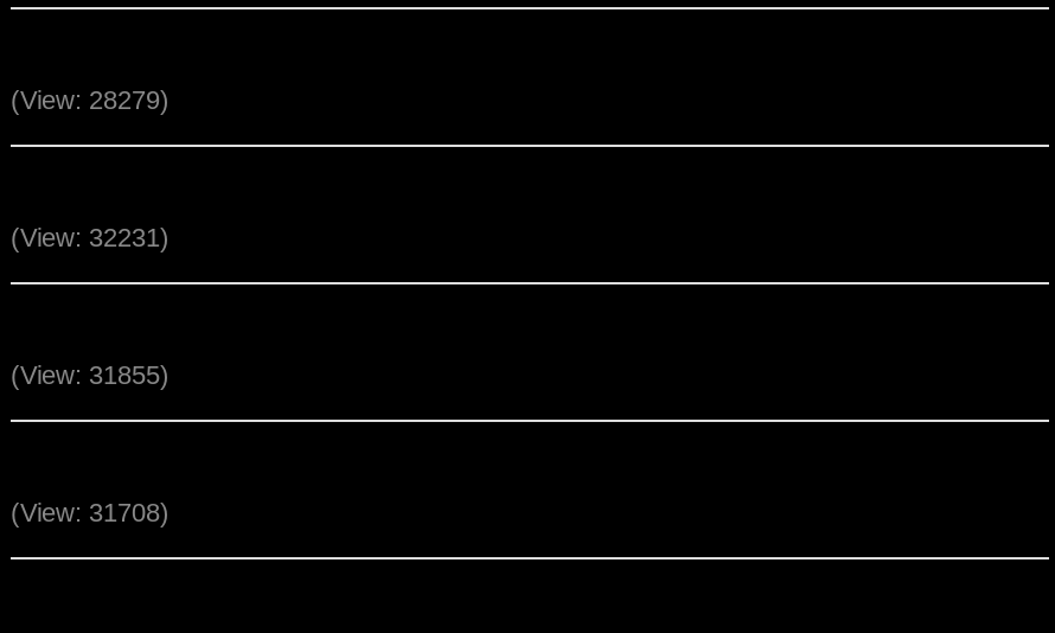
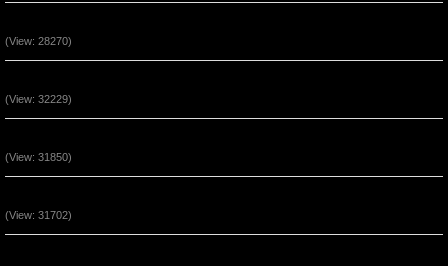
- (View: 28279)
+ (View: 28270)

- (View: 32231)
+ (View: 32229)

- (View: 31855)
+ (View: 31850)

- (View: 31708)
+ (View: 31702)
